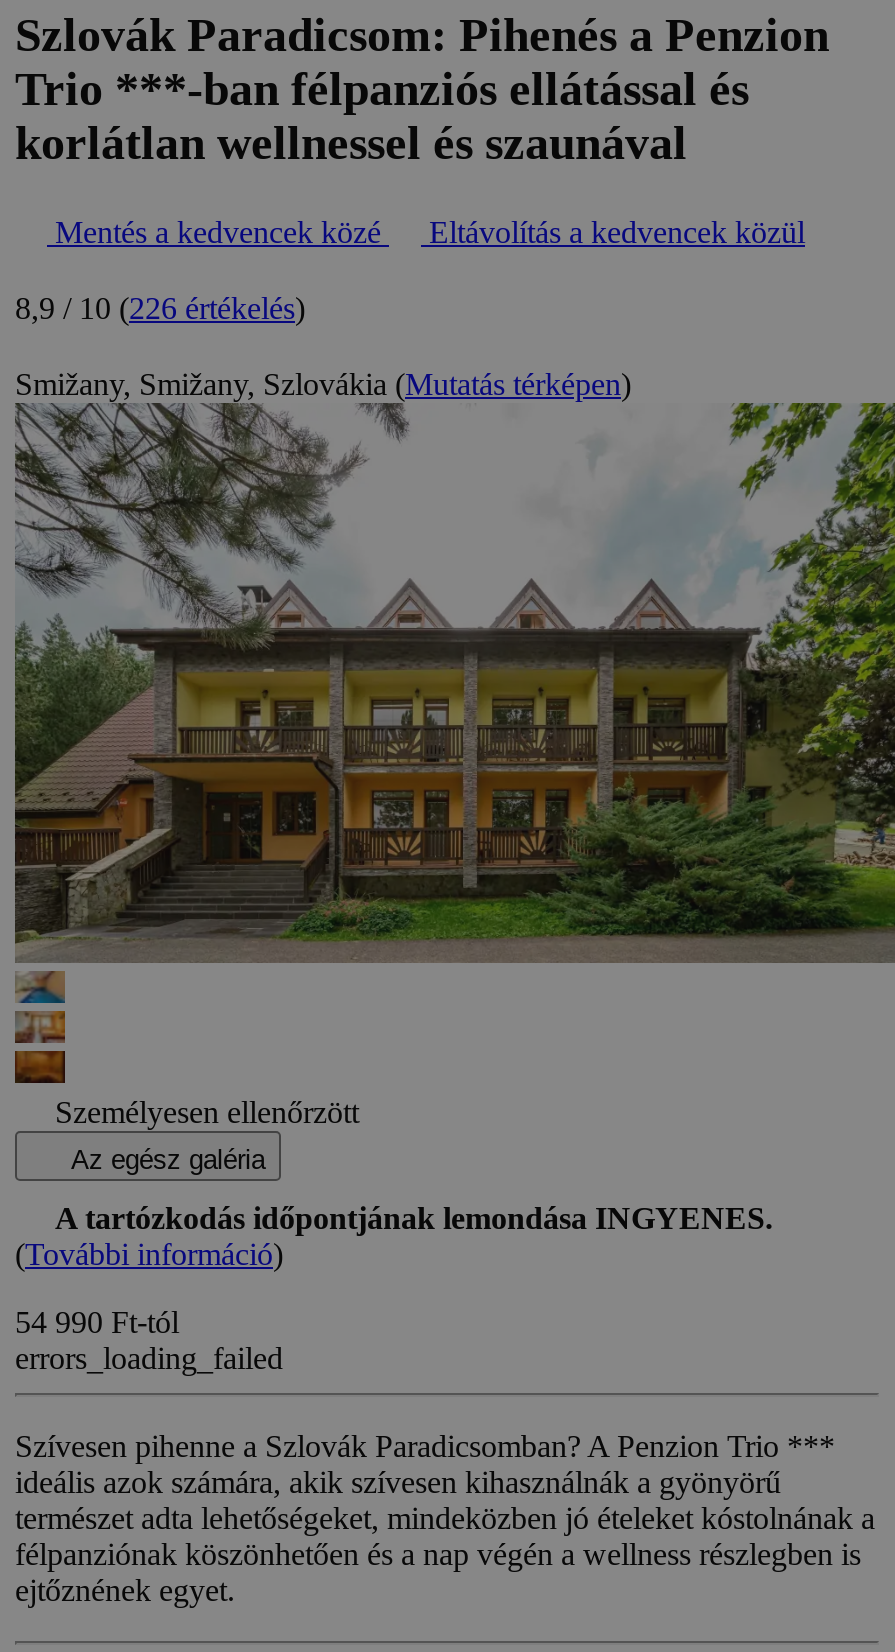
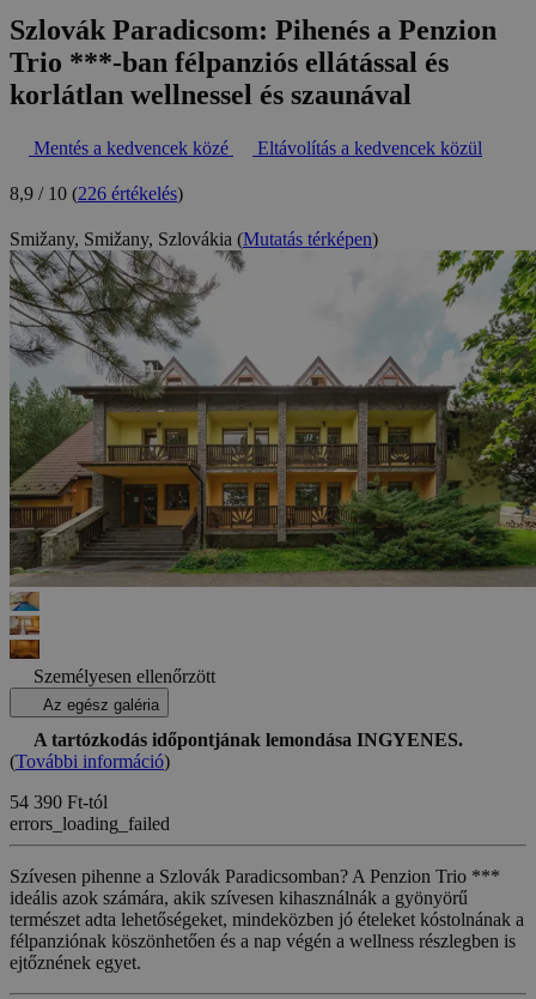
- 54 990 Ft-tól
+ 54 390 Ft-tól
